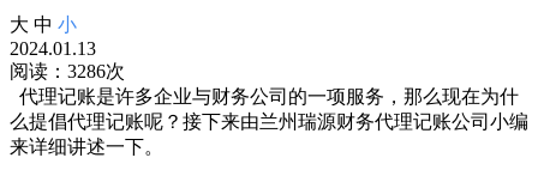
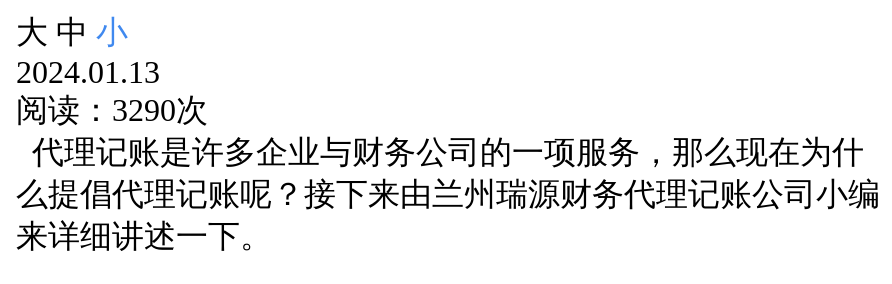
- 阅读：3286次
+ 阅读：3290次
